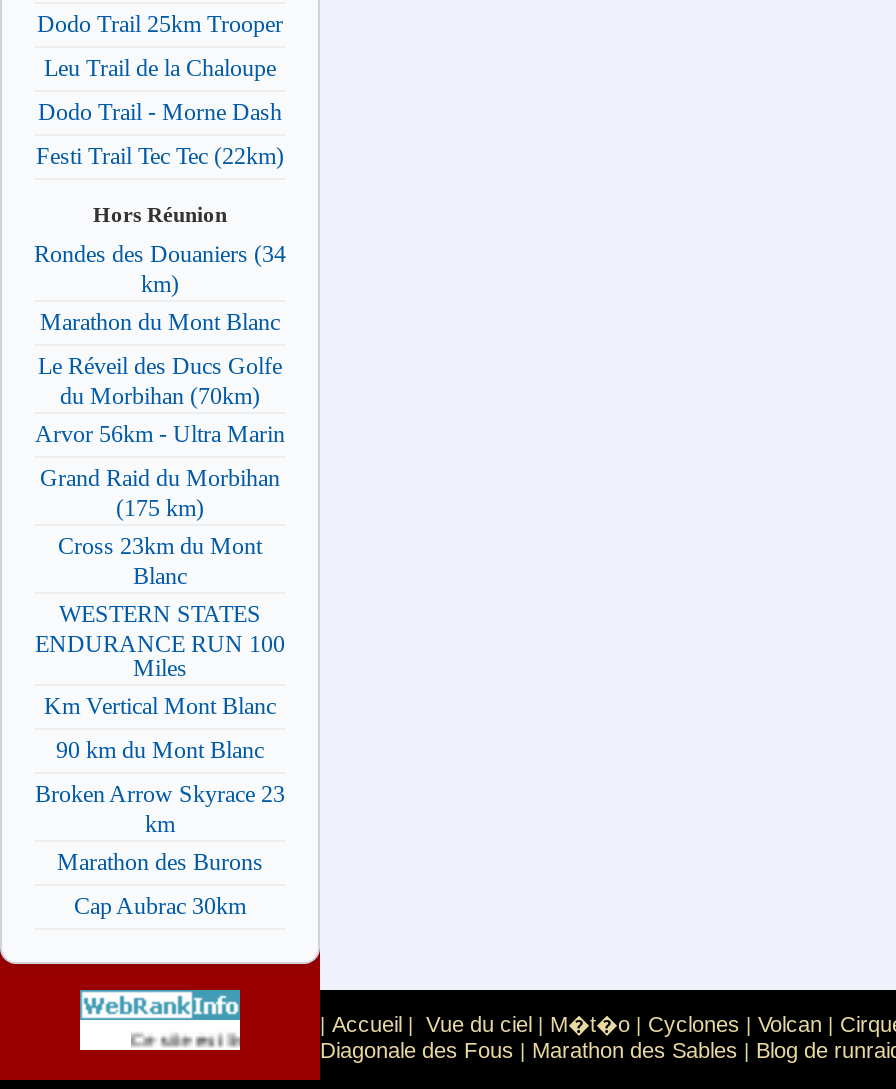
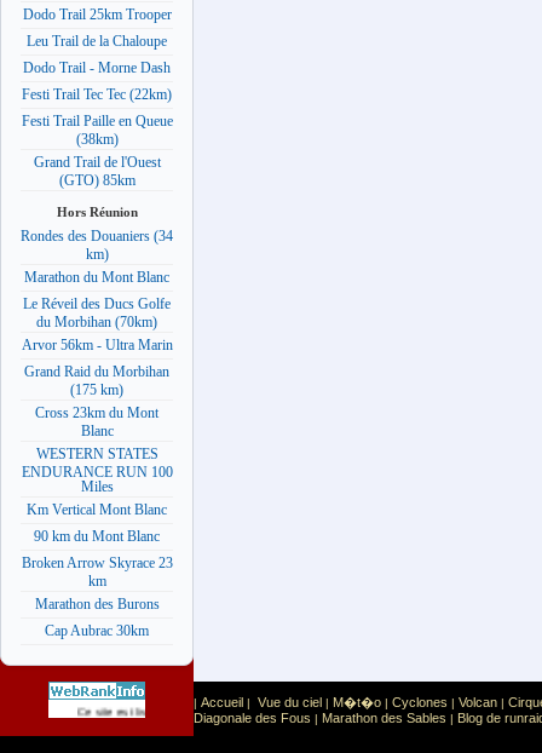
+ Festi Trail Paille en Queue
+ (38km)
+ Grand Trail de l'Ouest
+ (GTO) 85km
